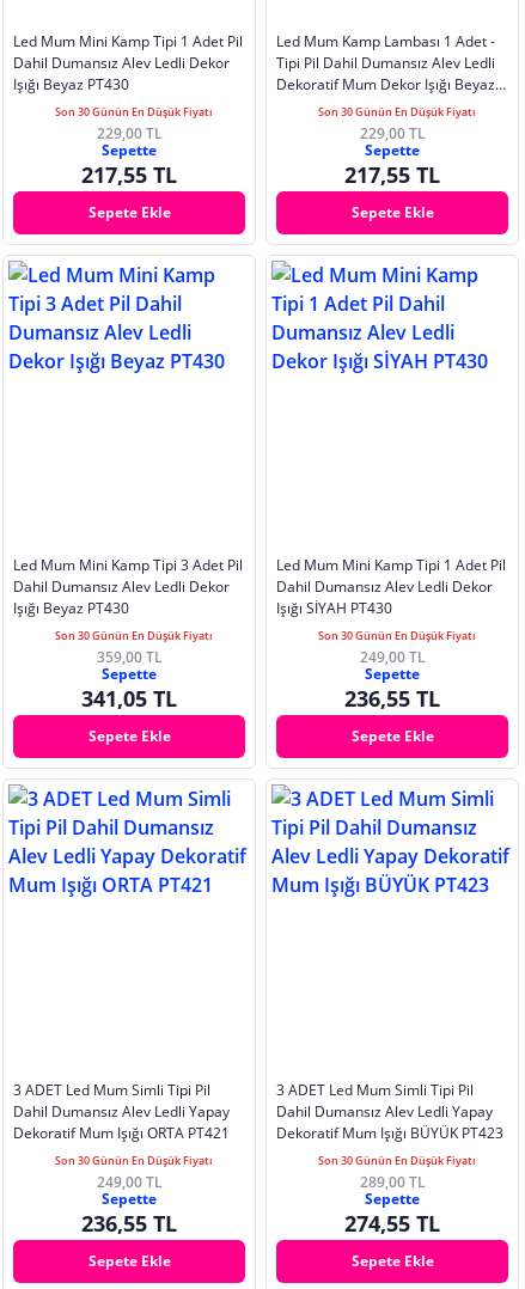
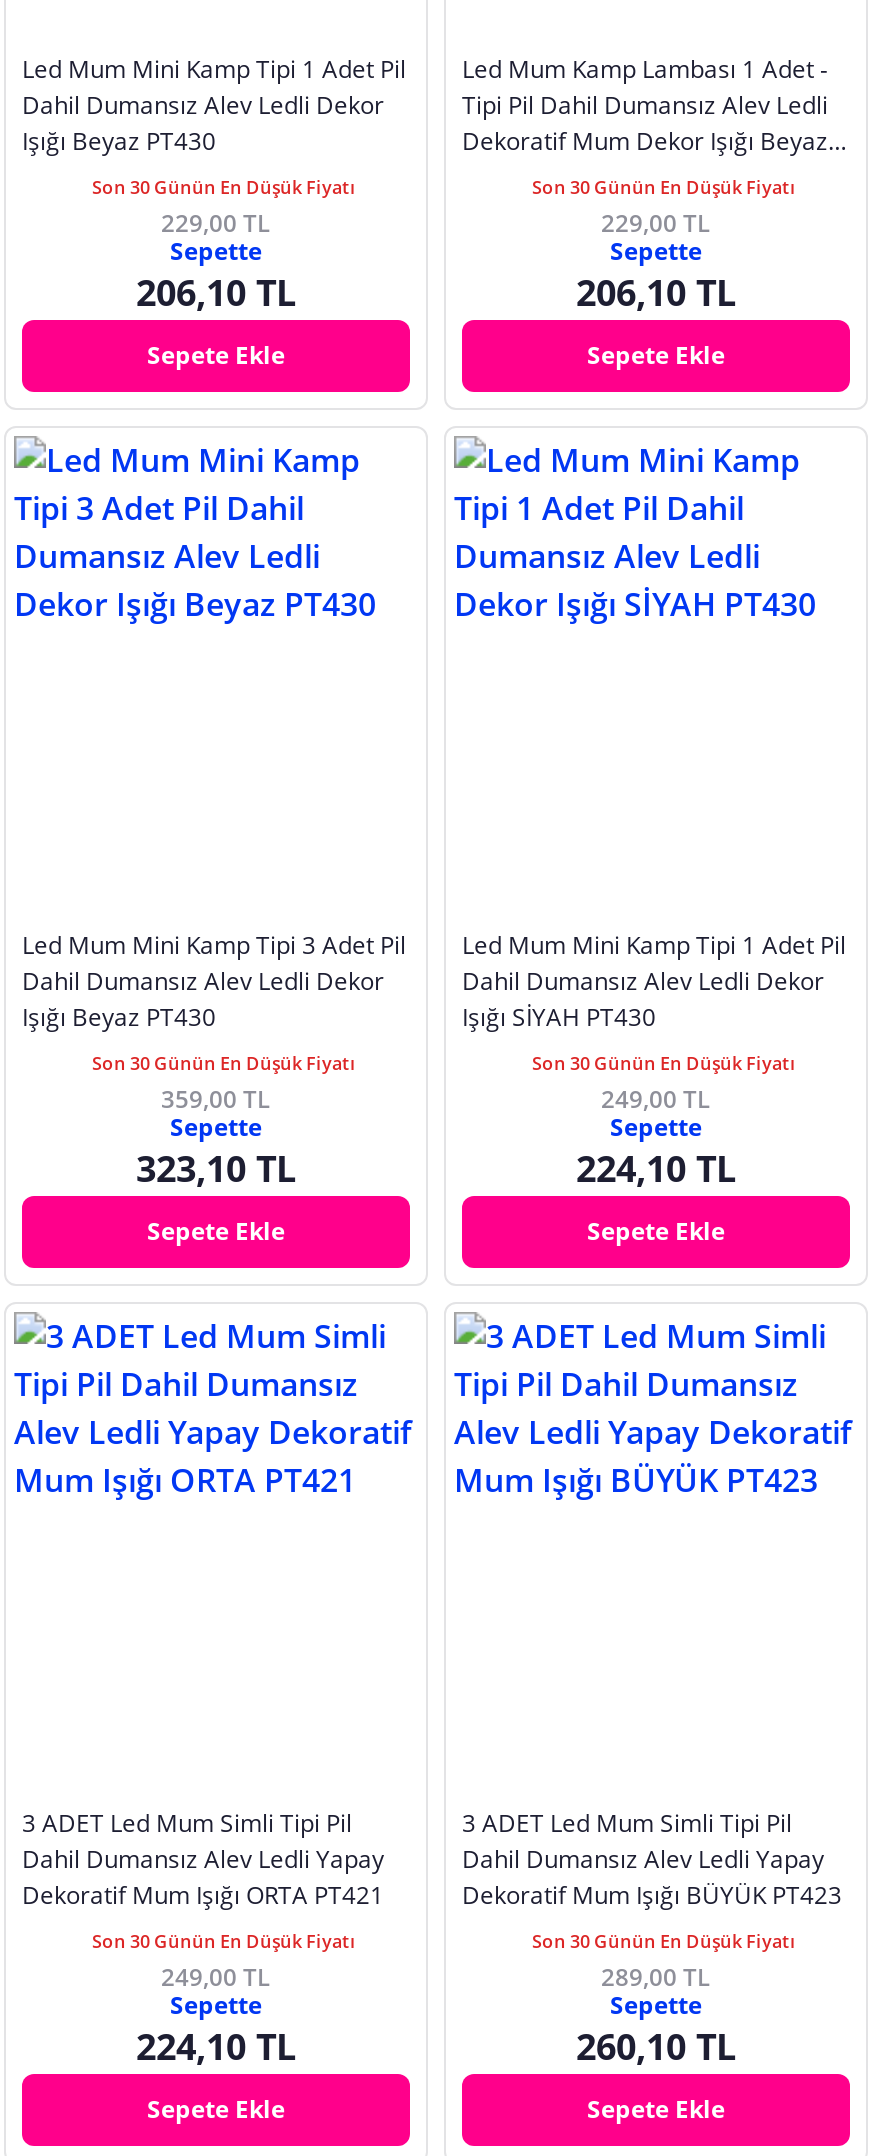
- 217,55 TL
+ 206,10 TL

- 217,55 TL
+ 206,10 TL

- 341,05 TL
+ 323,10 TL

- 236,55 TL
+ 224,10 TL

- 236,55 TL
+ 224,10 TL

- 274,55 TL
+ 260,10 TL
